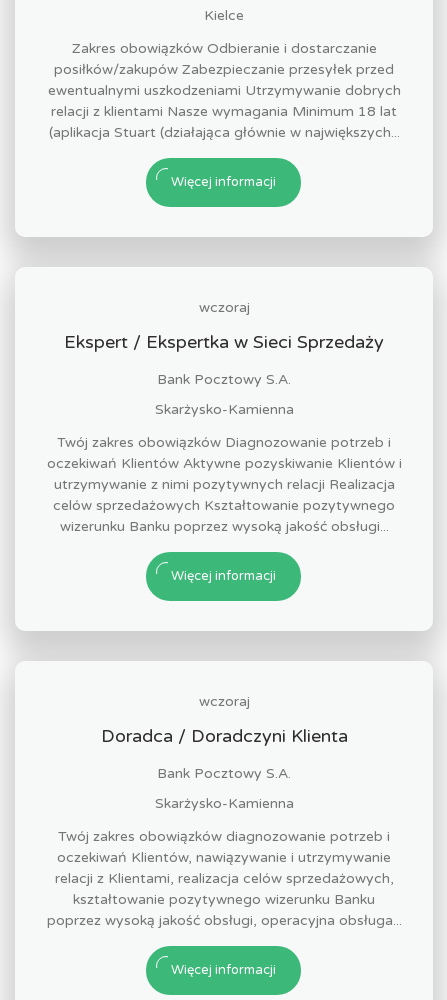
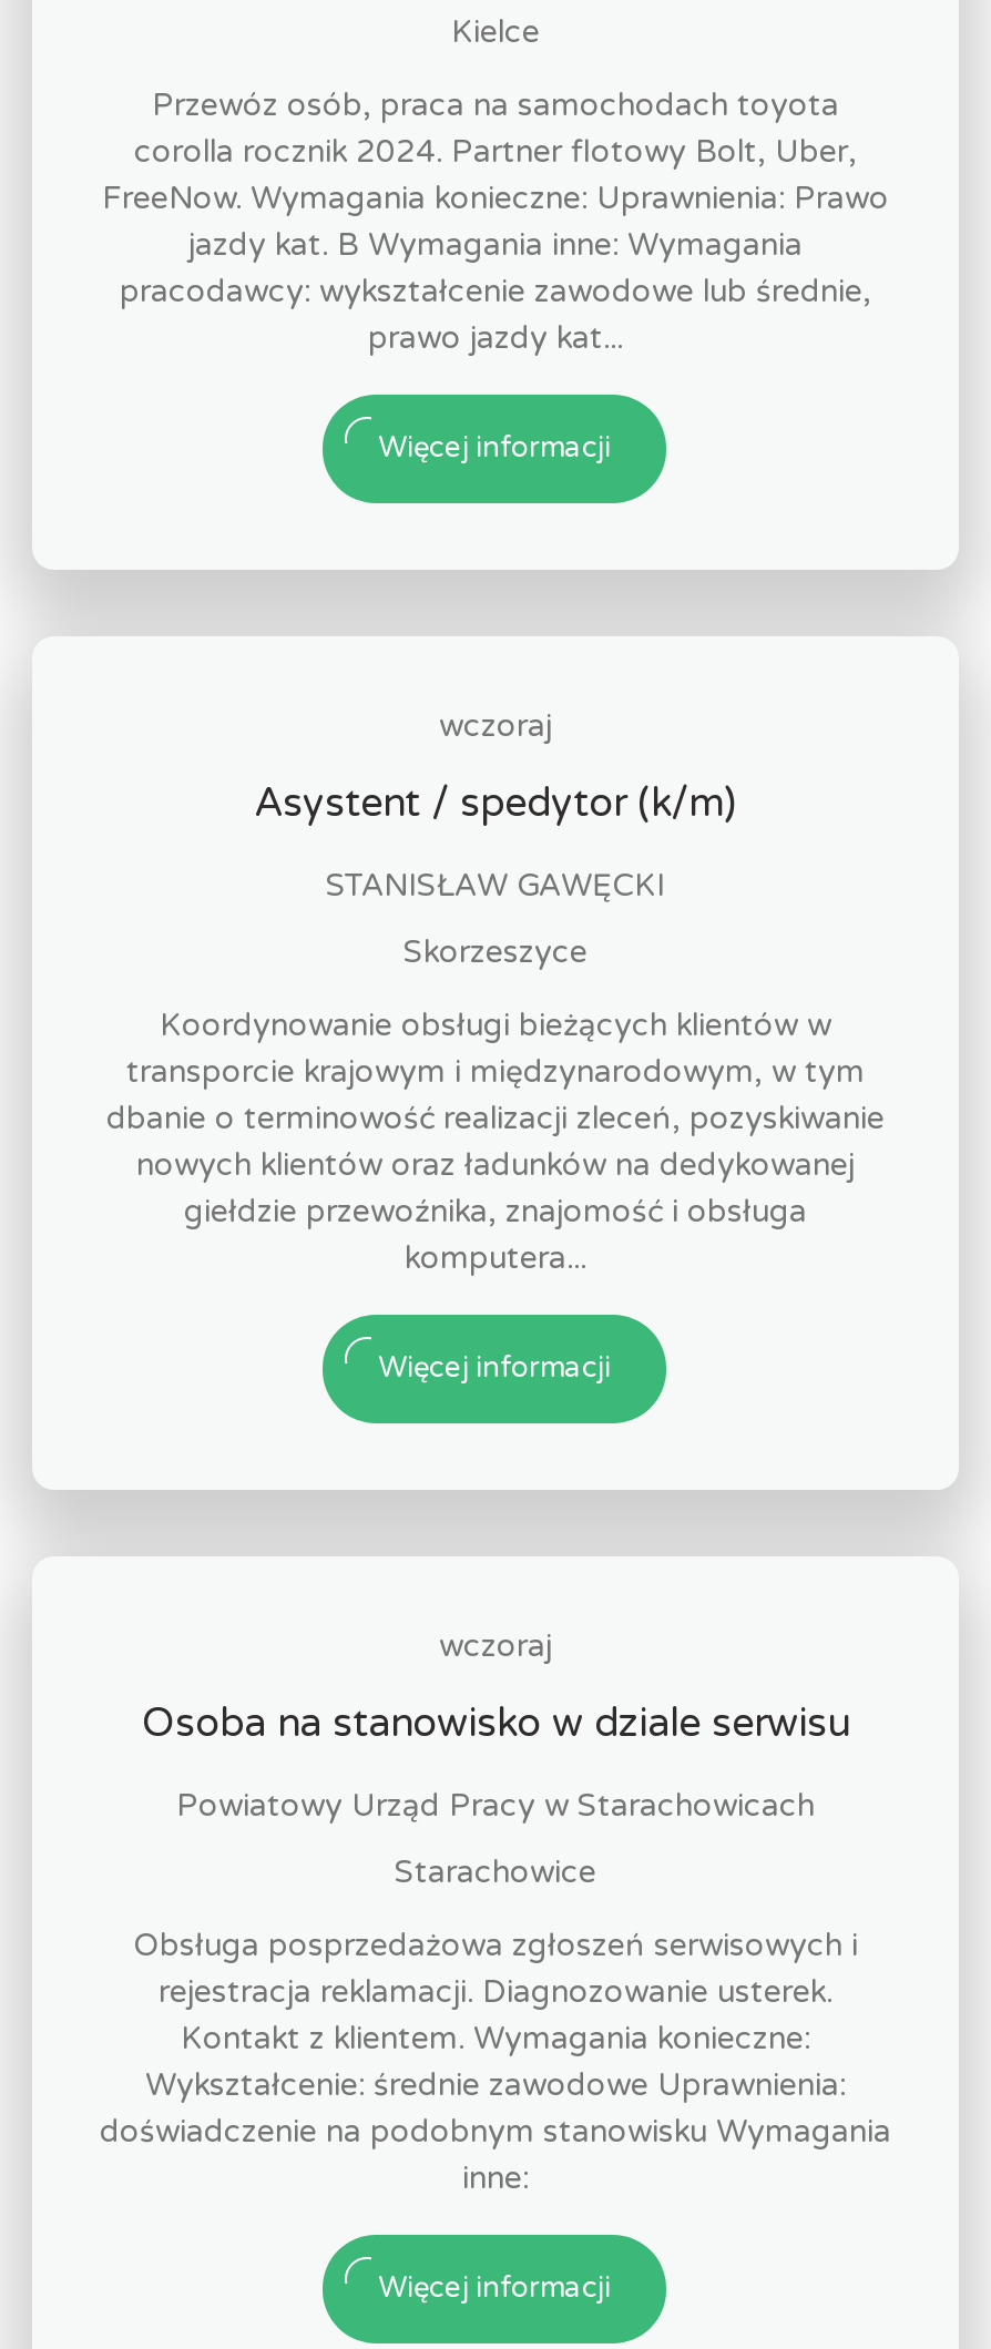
- Zakres obowiązków Odbieranie i dostarczanie
- posiłków/zakupów Zabezpieczanie przesyłek przed
- ewentualnymi uszkodzeniami Utrzymywanie dobrych
- relacji z klientami Nasze wymagania Minimum 18 lat
- (aplikacja Stuart (działająca głównie w największych...
+ Przewóz osób, praca na samochodach toyota
+ corolla rocznik 2024. Partner flotowy Bolt, Uber,
+ FreeNow. Wymagania konieczne: Uprawnienia: Prawo
+ jazdy kat. B Wymagania inne: Wymagania
+ pracodawcy: wykształcenie zawodowe lub średnie,
+ prawo jazdy kat...

- Ekspert / Ekspertka w Sieci Sprzedaży
+ Asystent / spedytor (k/m)

- Bank Pocztowy S.A.
+ STANISŁAW GAWĘCKI

- Skarżysko-Kamienna
+ Skorzeszyce

- Twój zakres obowiązków Diagnozowanie potrzeb i
- oczekiwań Klientów Aktywne pozyskiwanie Klientów i
- utrzymywanie z nimi pozytywnych relacji Realizacja
- celów sprzedażowych Kształtowanie pozytywnego
- wizerunku Banku poprzez wysoką jakość obsługi...
+ Koordynowanie obsługi bieżących klientów w
+ transporcie krajowym i międzynarodowym, w tym
+ dbanie o terminowość realizacji zleceń, pozyskiwanie
+ nowych klientów oraz ładunków na dedykowanej
+ giełdzie przewoźnika, znajomość i obsługa
+ komputera...

- Doradca / Doradczyni Klienta
+ Osoba na stanowisko w dziale serwisu

- Bank Pocztowy S.A.
+ Powiatowy Urząd Pracy w Starachowicach

- Skarżysko-Kamienna
+ Starachowice

- Twój zakres obowiązków diagnozowanie potrzeb i
- oczekiwań Klientów, nawiązywanie i utrzymywanie
- relacji z Klientami, realizacja celów sprzedażowych,
- kształtowanie pozytywnego wizerunku Banku
- poprzez wysoką jakość obsługi, operacyjna obsługa...
+ Obsługa posprzedażowa zgłoszeń serwisowych i
+ rejestracja reklamacji. Diagnozowanie usterek.
+ Kontakt z klientem. Wymagania konieczne:
+ Wykształcenie: średnie zawodowe Uprawnienia:
+ doświadczenie na podobnym stanowisku Wymagania
+ inne:
